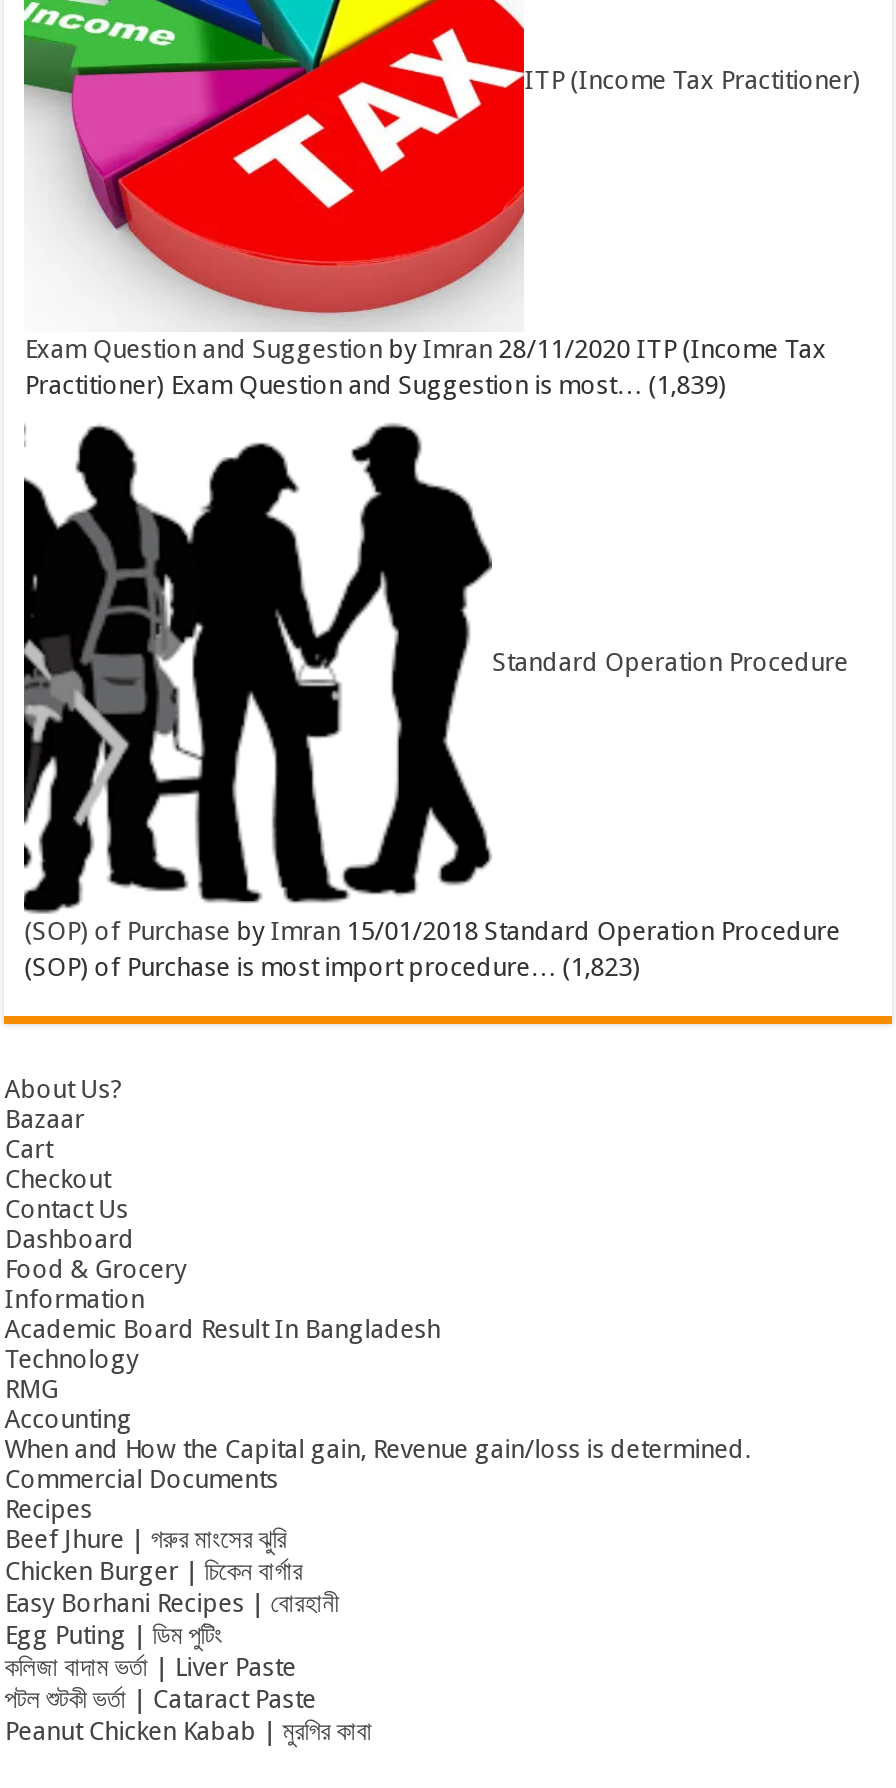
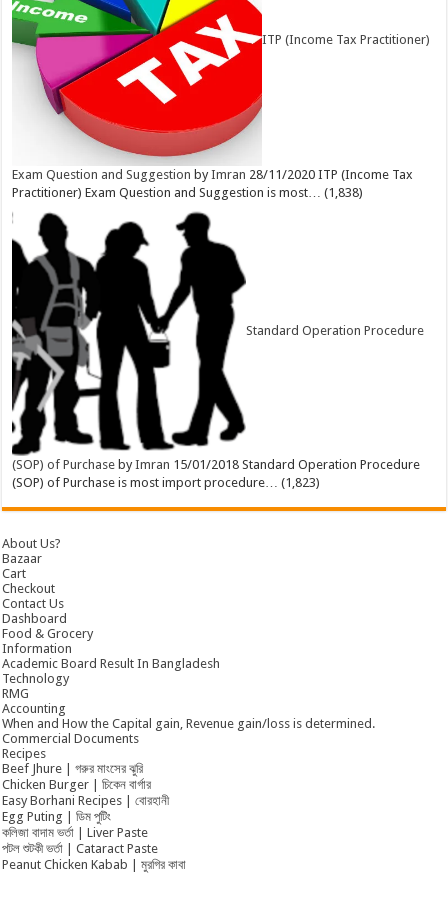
- Practitioner) Exam Question and Suggestion is most… (1,839)
+ Practitioner) Exam Question and Suggestion is most… (1,838)
